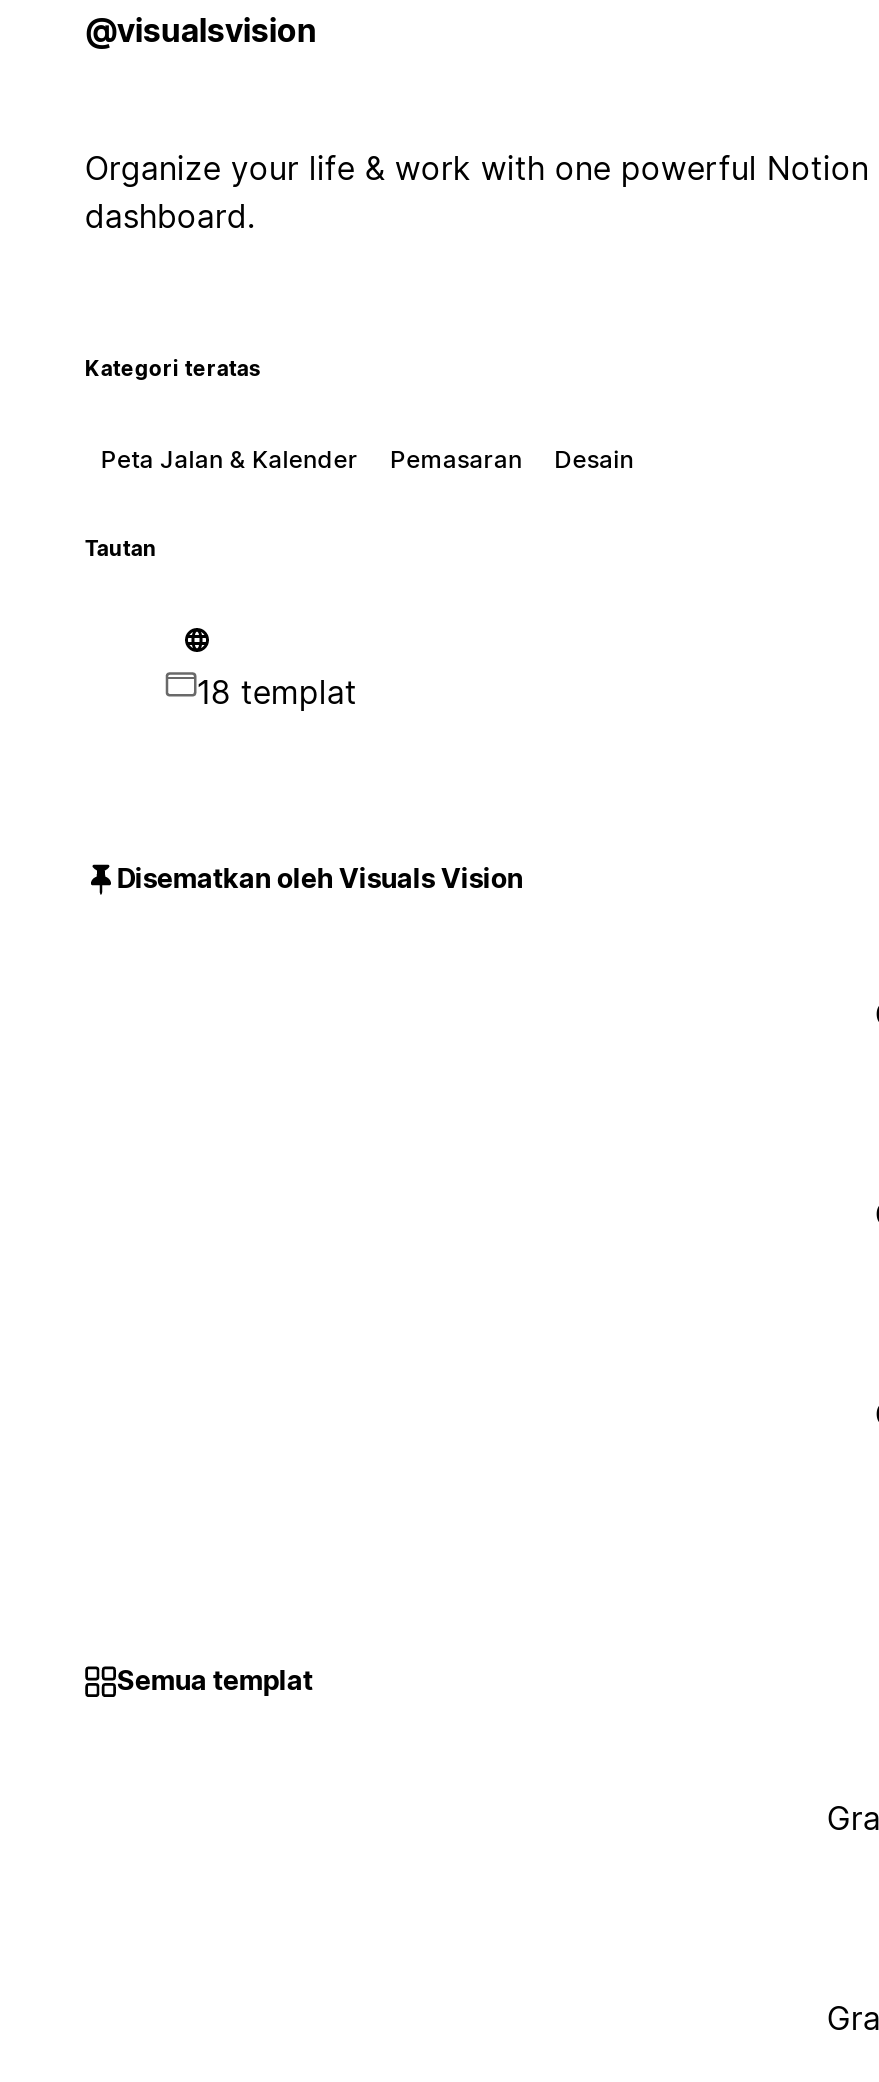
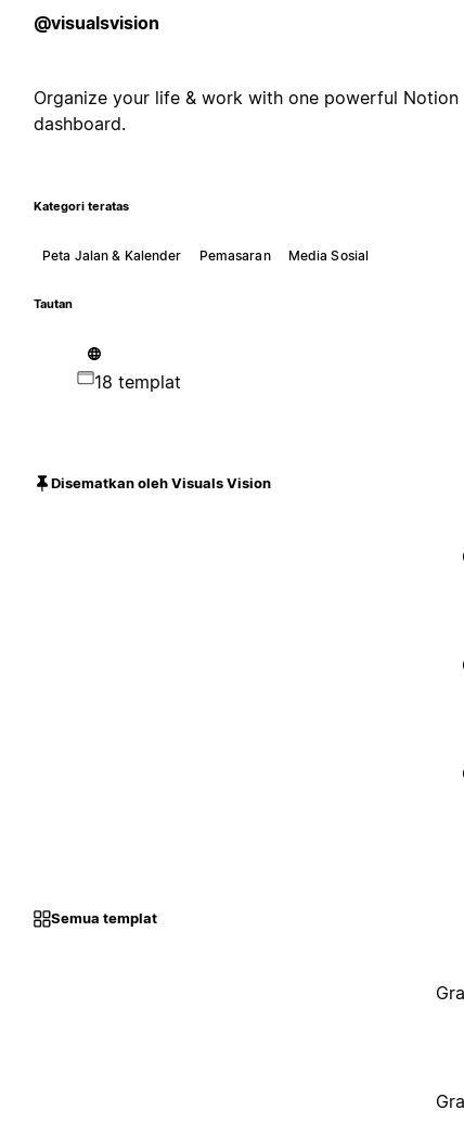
- Desain
+ Media Sosial
